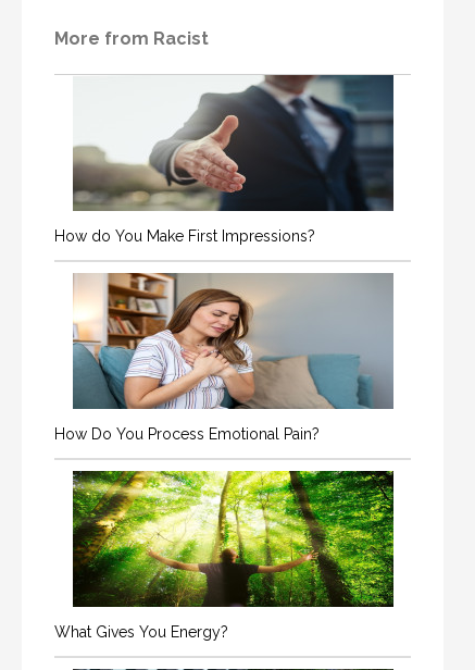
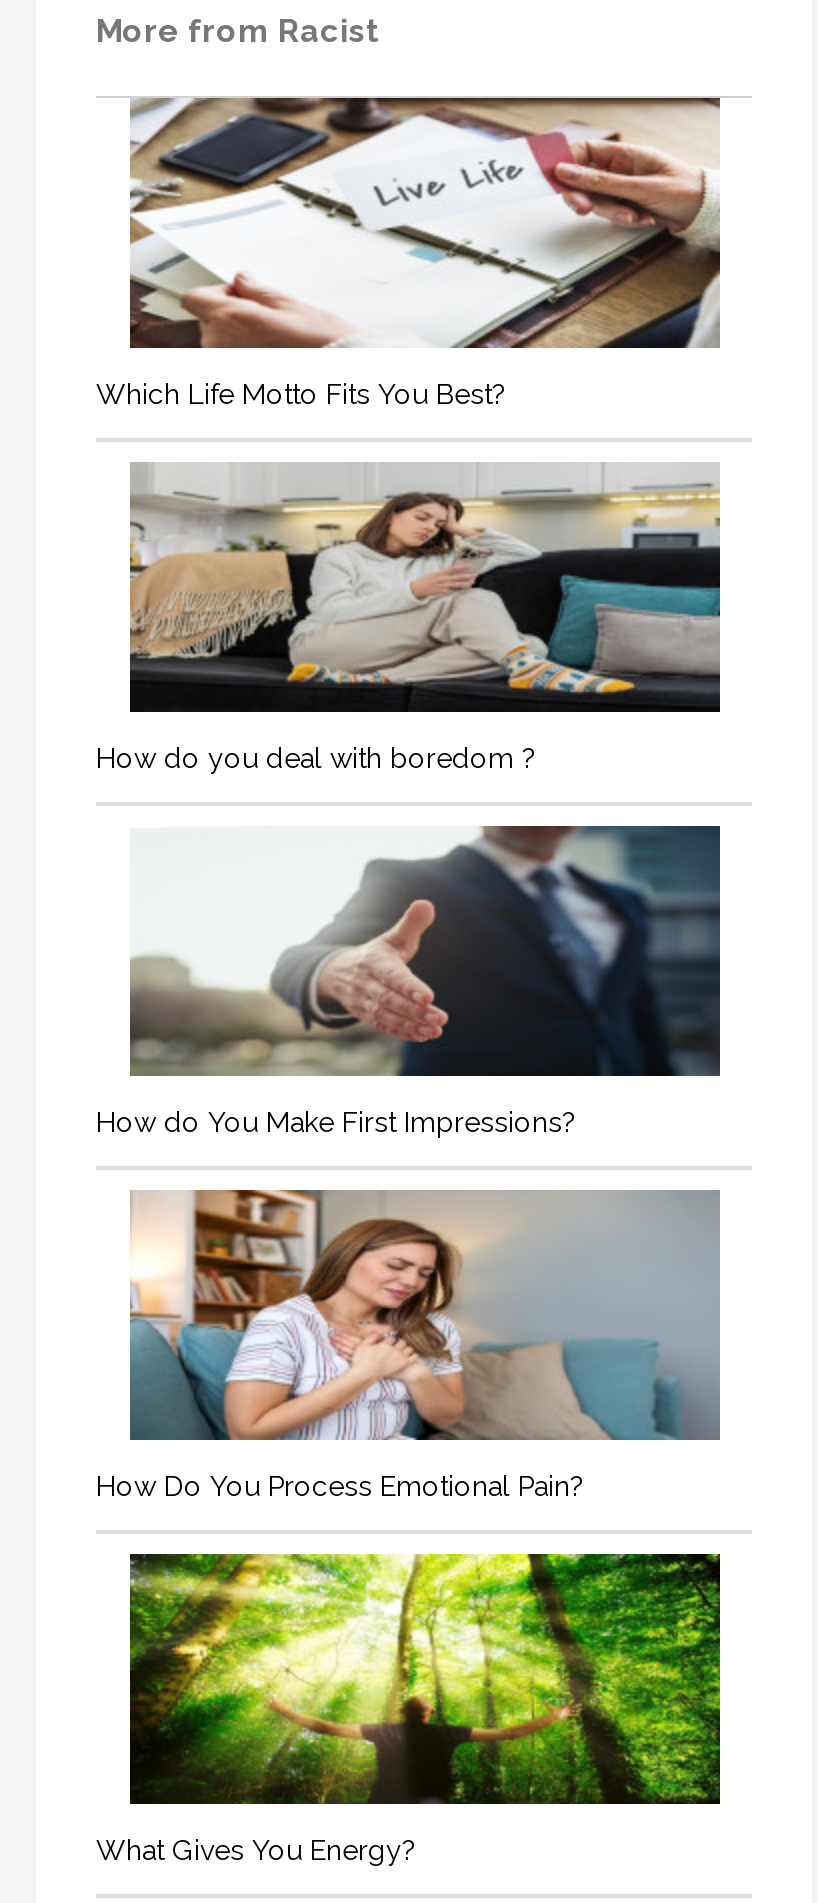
+ [image]
+ Which Life Motto Fits You Best?

+ [image]
+ How do you deal with boredom ?
